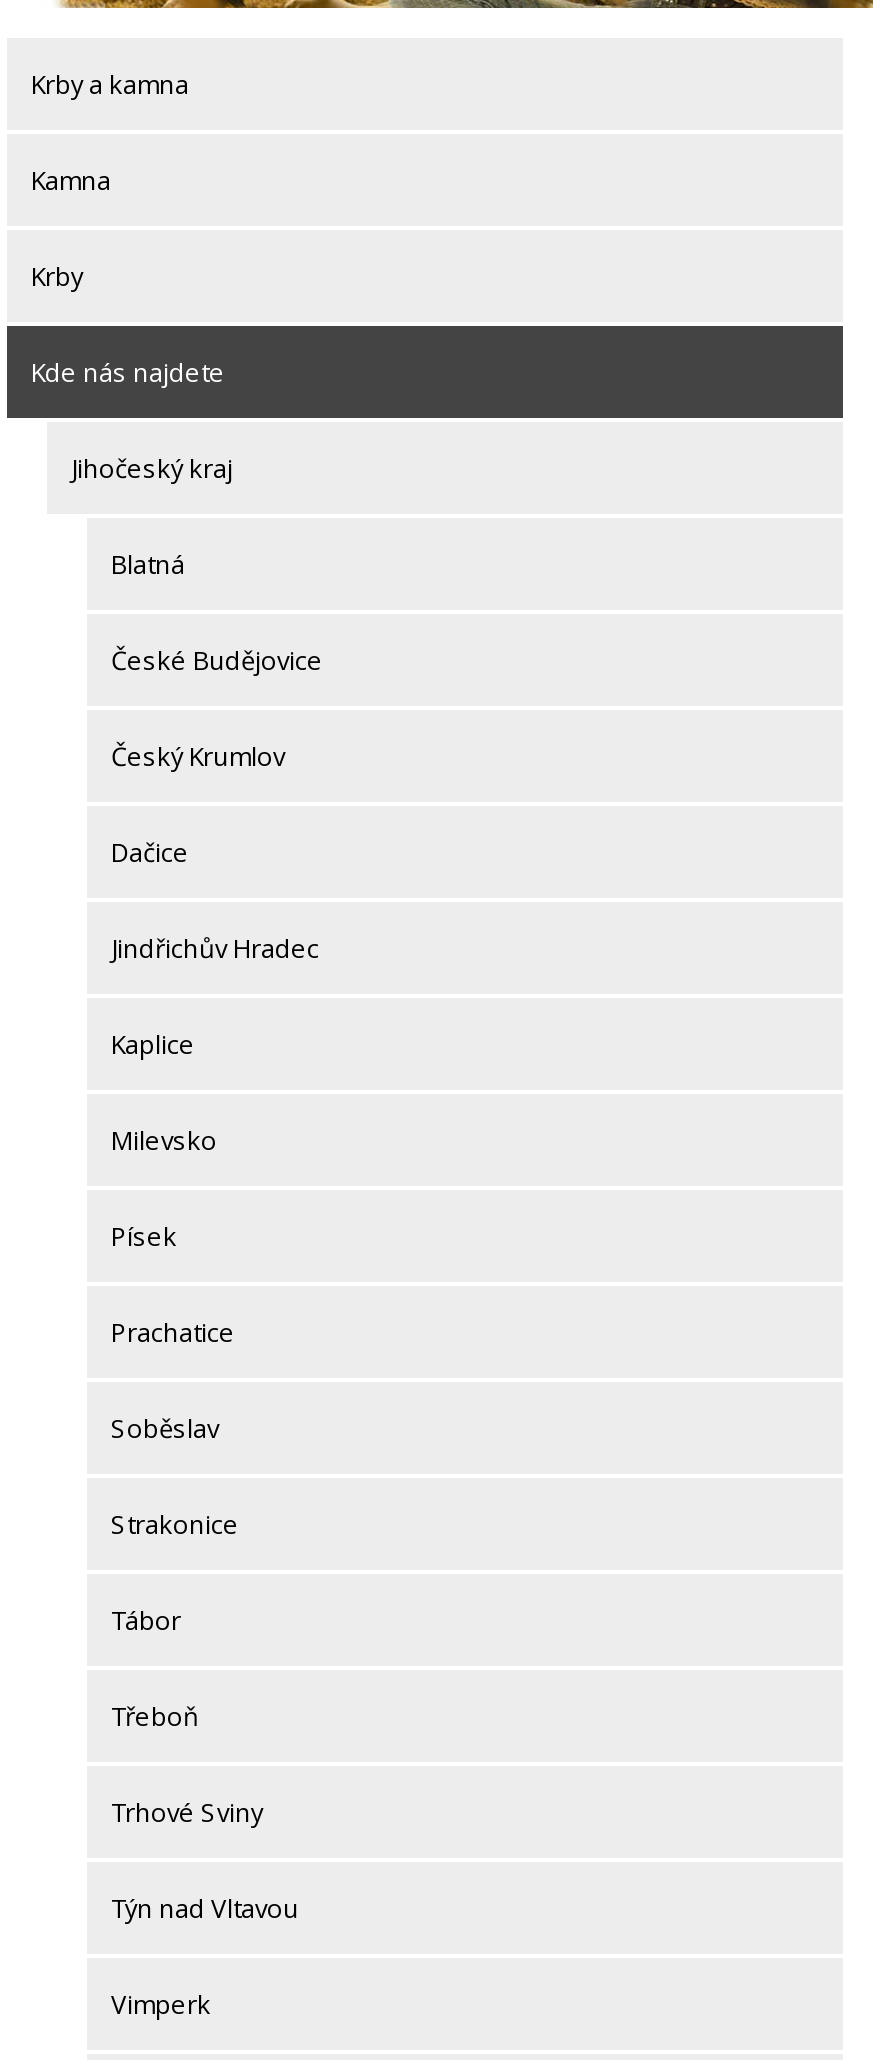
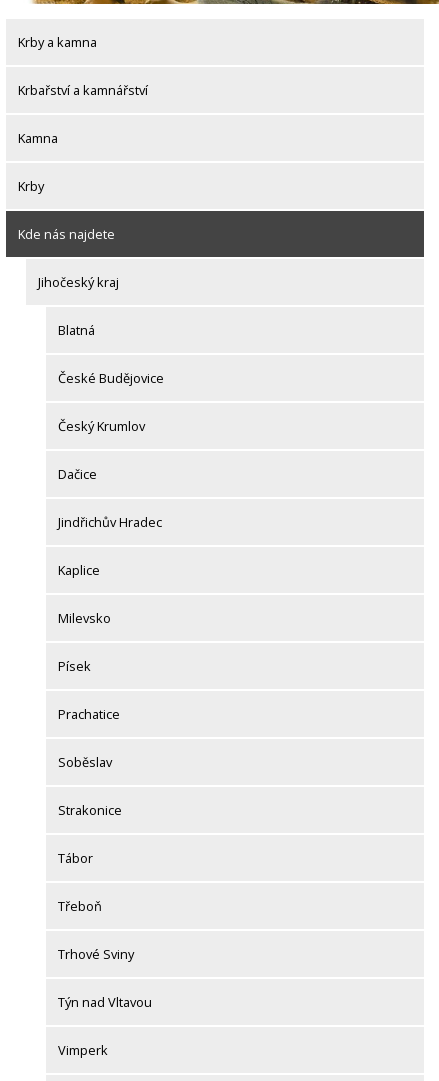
+ Krbařství a kamnářství
